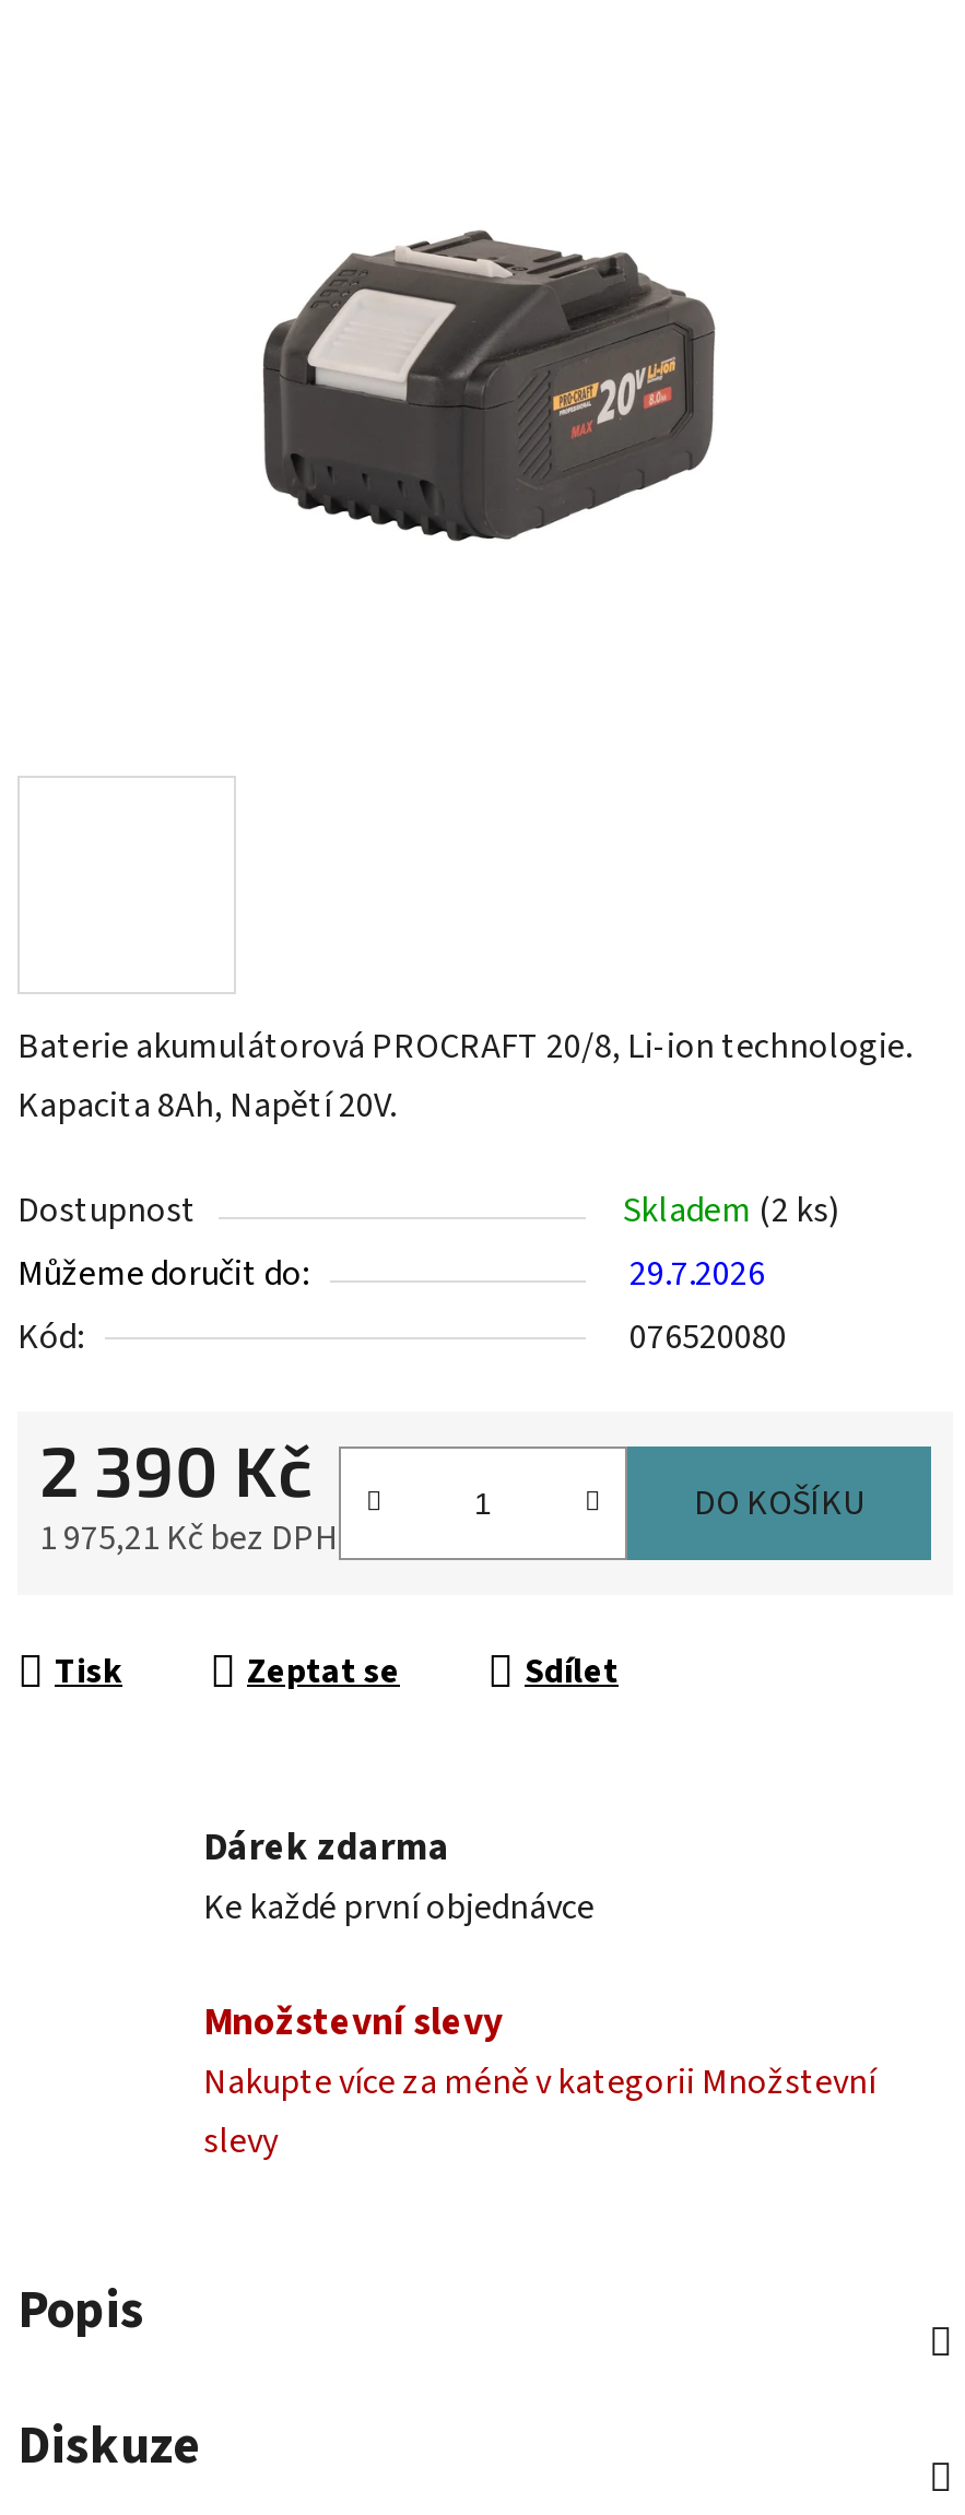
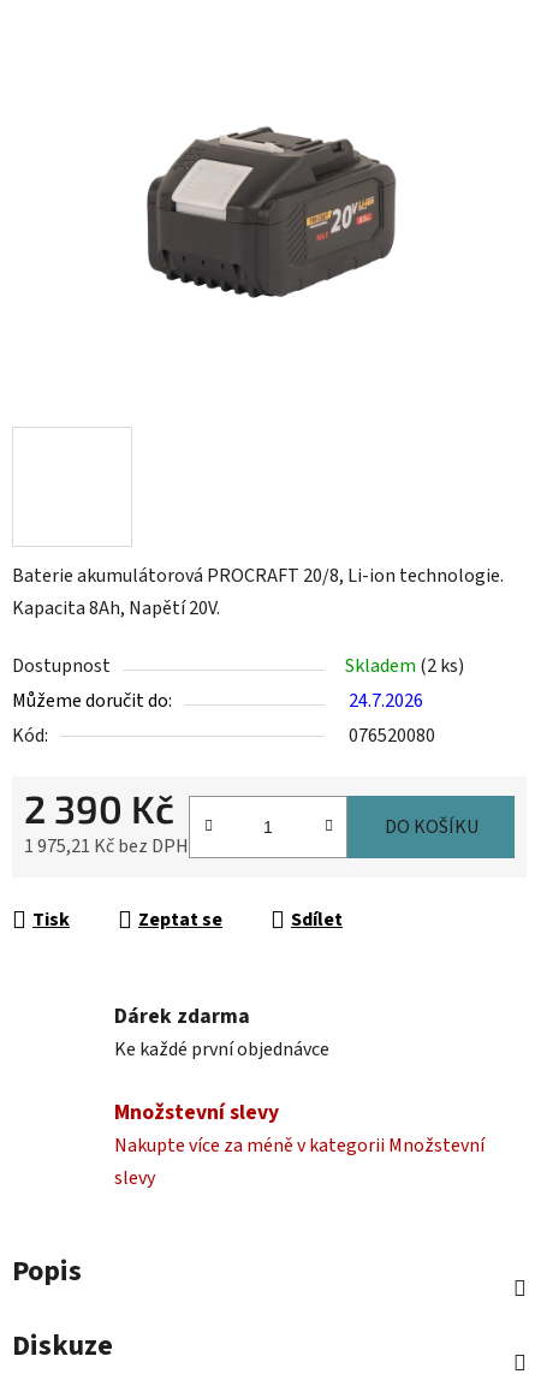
- 29.7.2026
+ 24.7.2026
